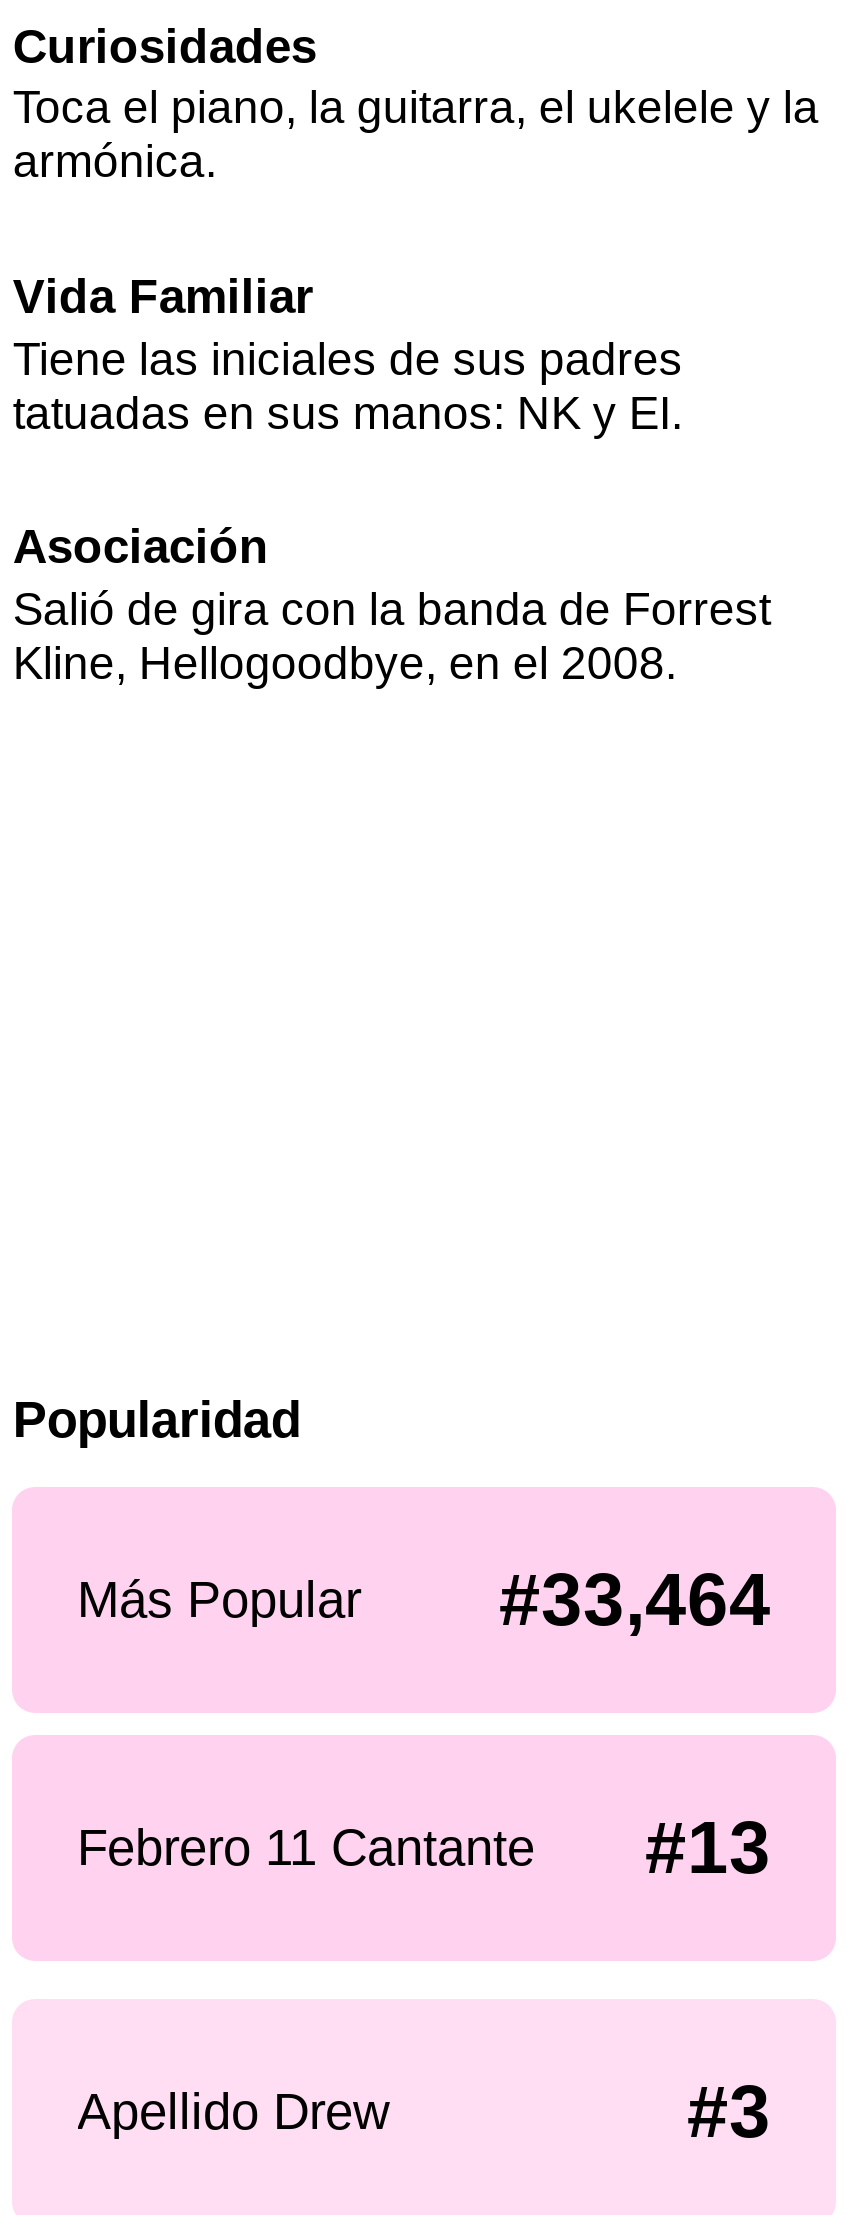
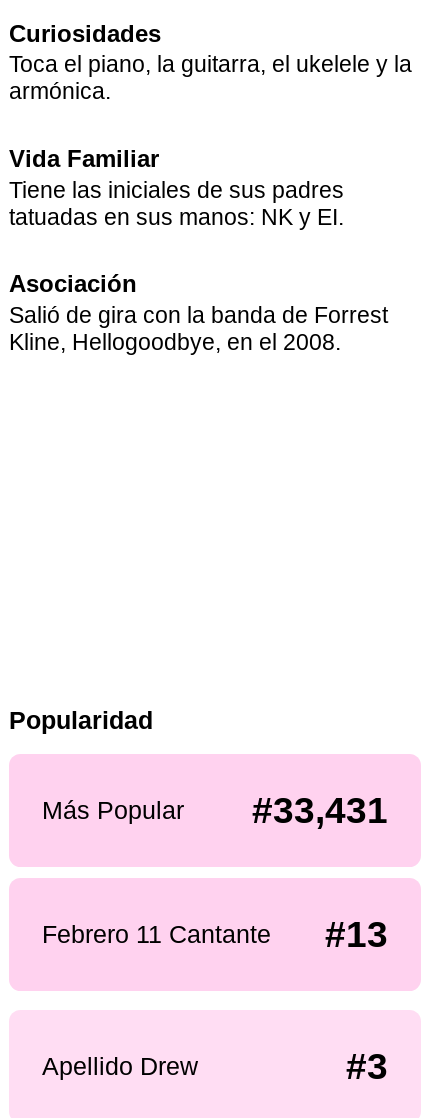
- #33,464
+ #33,431
